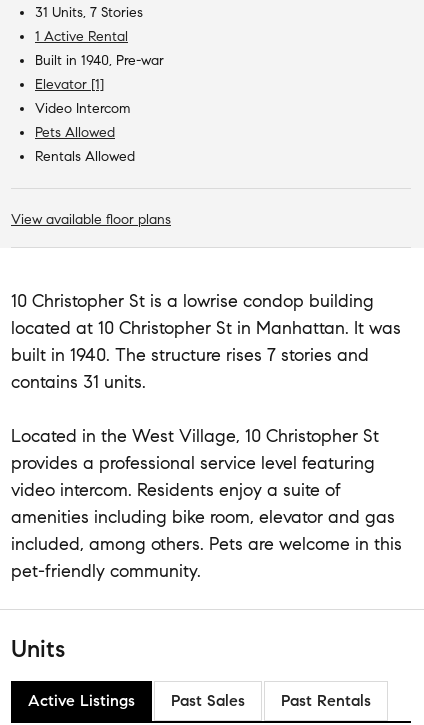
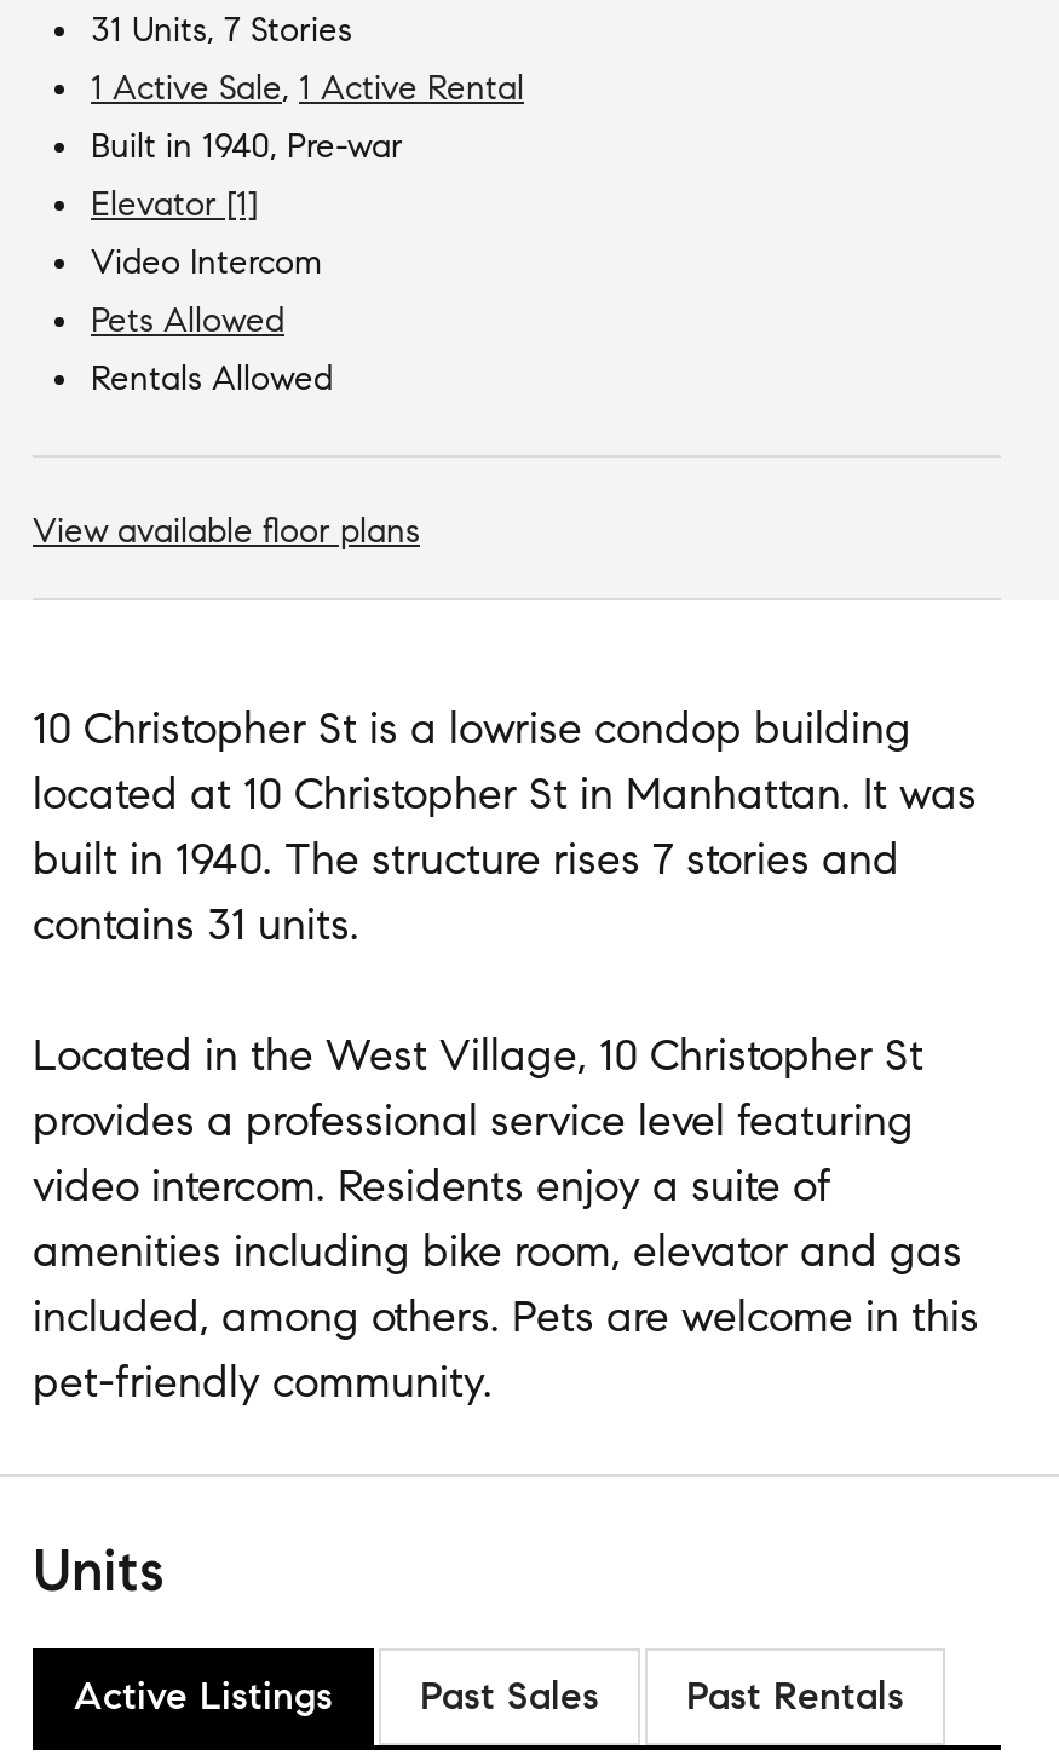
- 1 Active Rental
+ 1 Active Sale, 1 Active Rental
